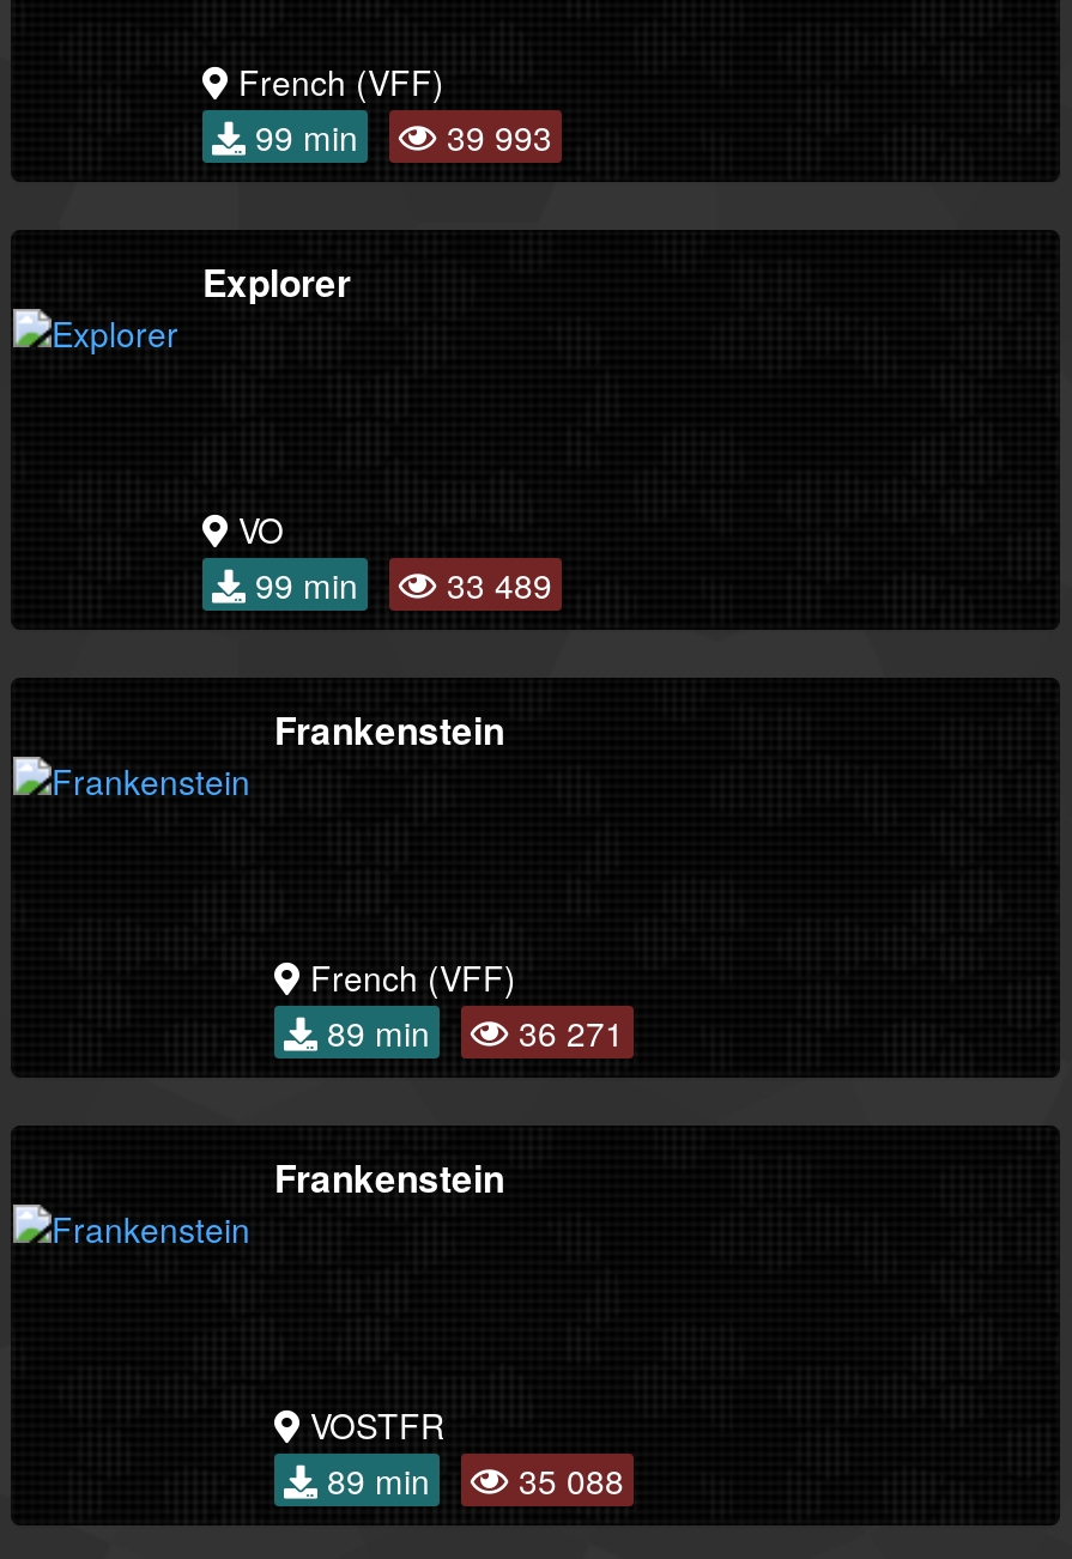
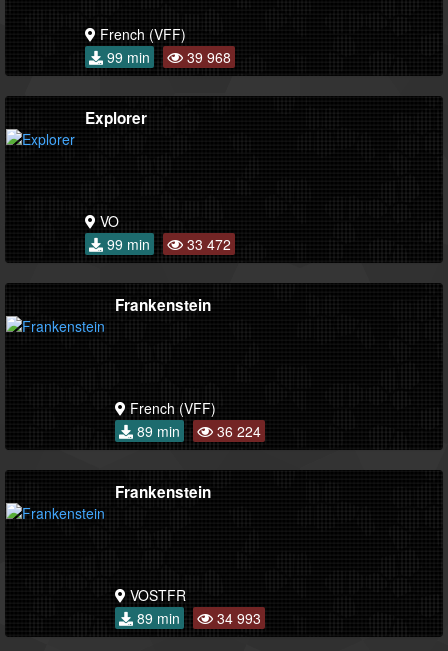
- 99 min 39 993
+ 99 min 39 968

- 99 min 33 489
+ 99 min 33 472

- 89 min 36 271
+ 89 min 36 224

- 89 min 35 088
+ 89 min 34 993
